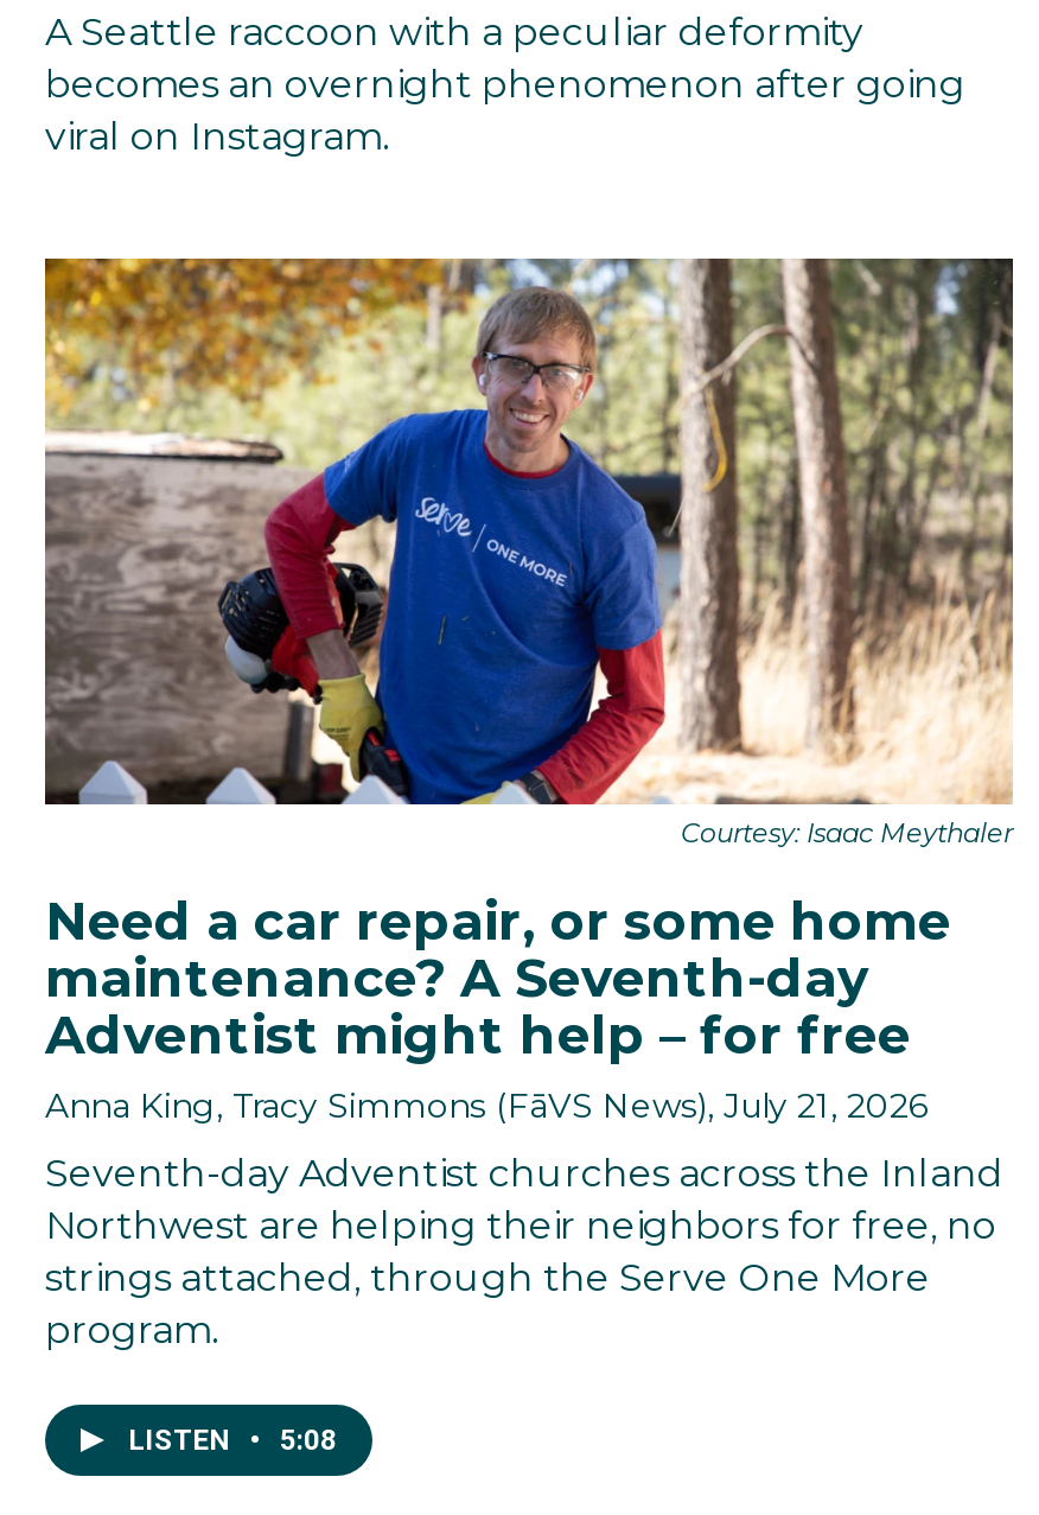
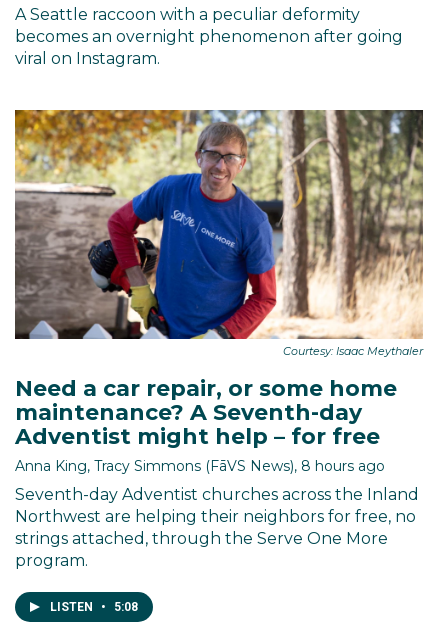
- Anna King, Tracy Simmons (FāVS News), July 21, 2026
+ Anna King, Tracy Simmons (FāVS News), 8 hours ago
